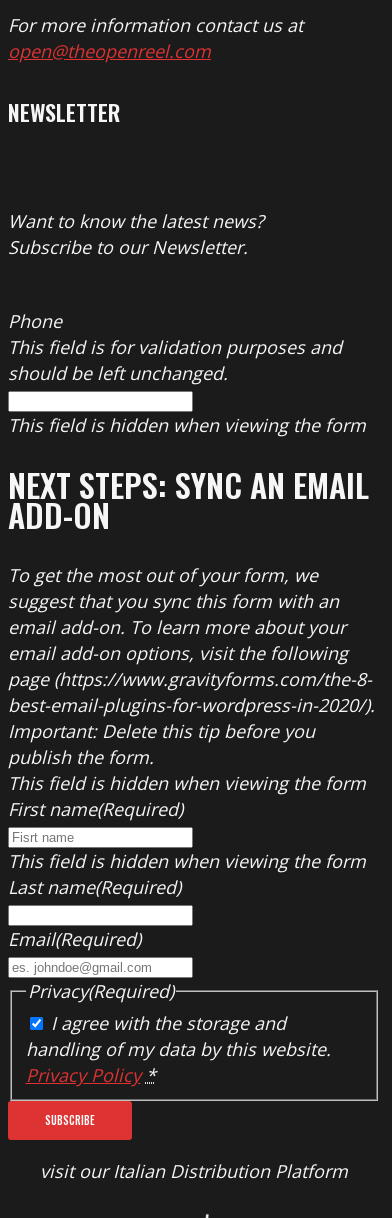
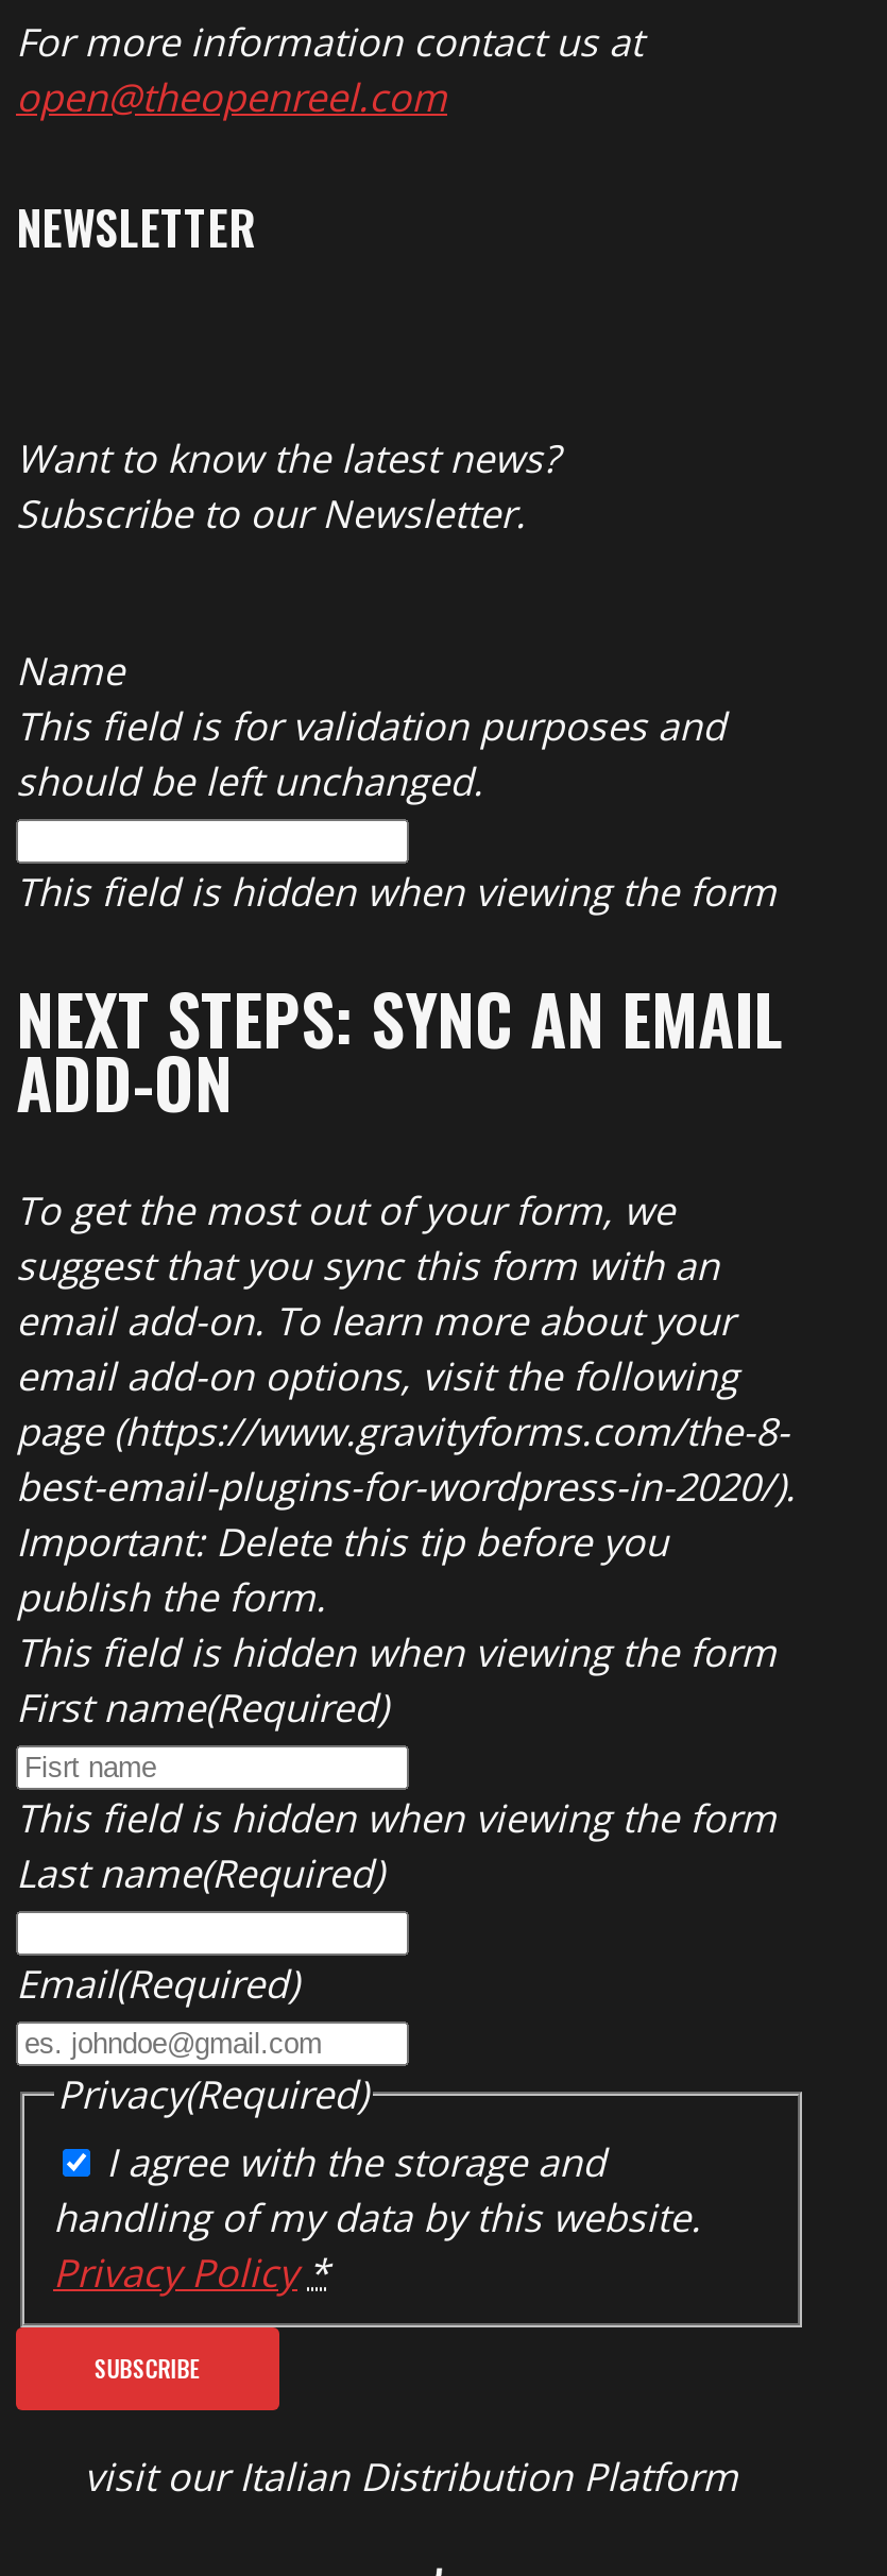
- Phone
+ Name
